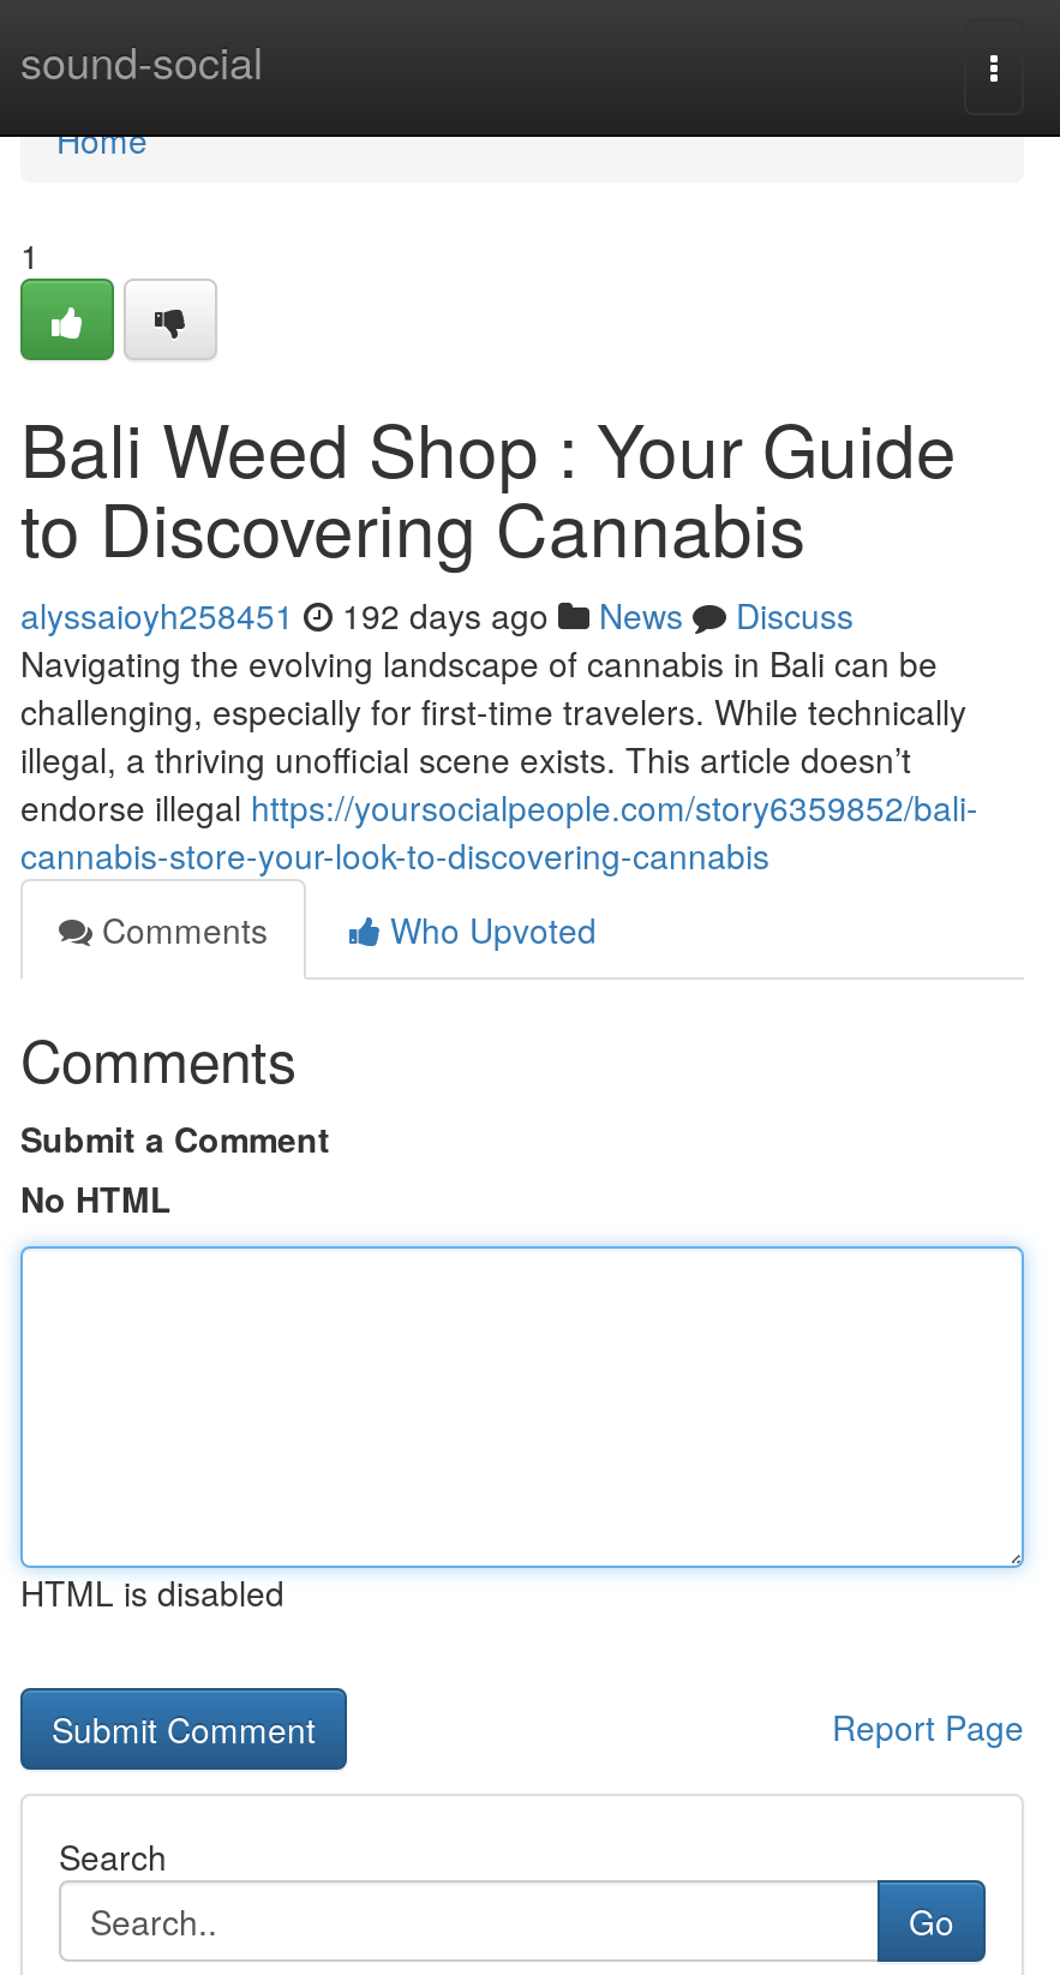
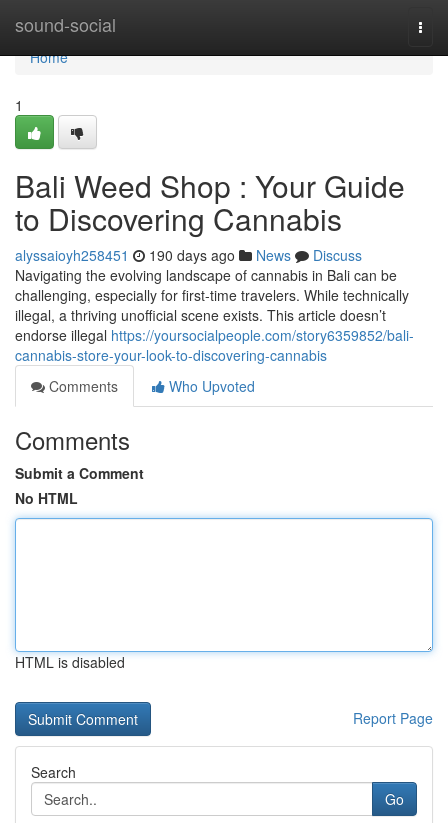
- alyssaioyh258451 192 days ago News Discuss
+ alyssaioyh258451 190 days ago News Discuss
